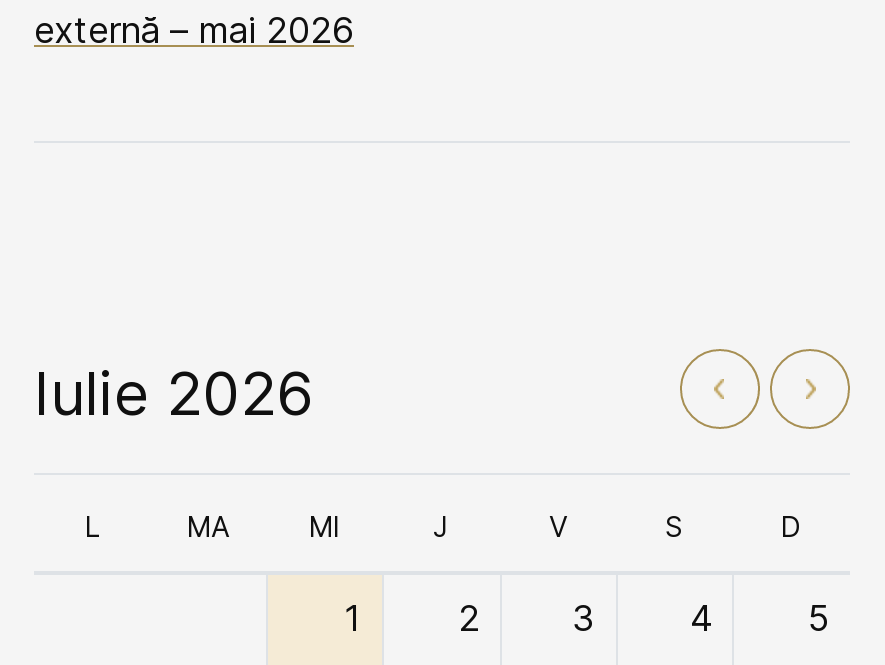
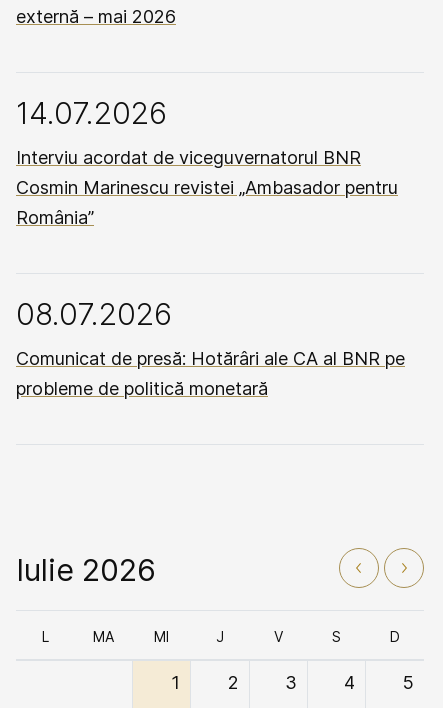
+ 14.07.2026
+ Interviu acordat de viceguvernatorul BNR
+ Cosmin Marinescu revistei „Ambasador pentru
+ România”
+ 08.07.2026
+ Comunicat de presă: Hotărâri ale CA al BNR pe
+ probleme de politică monetară
